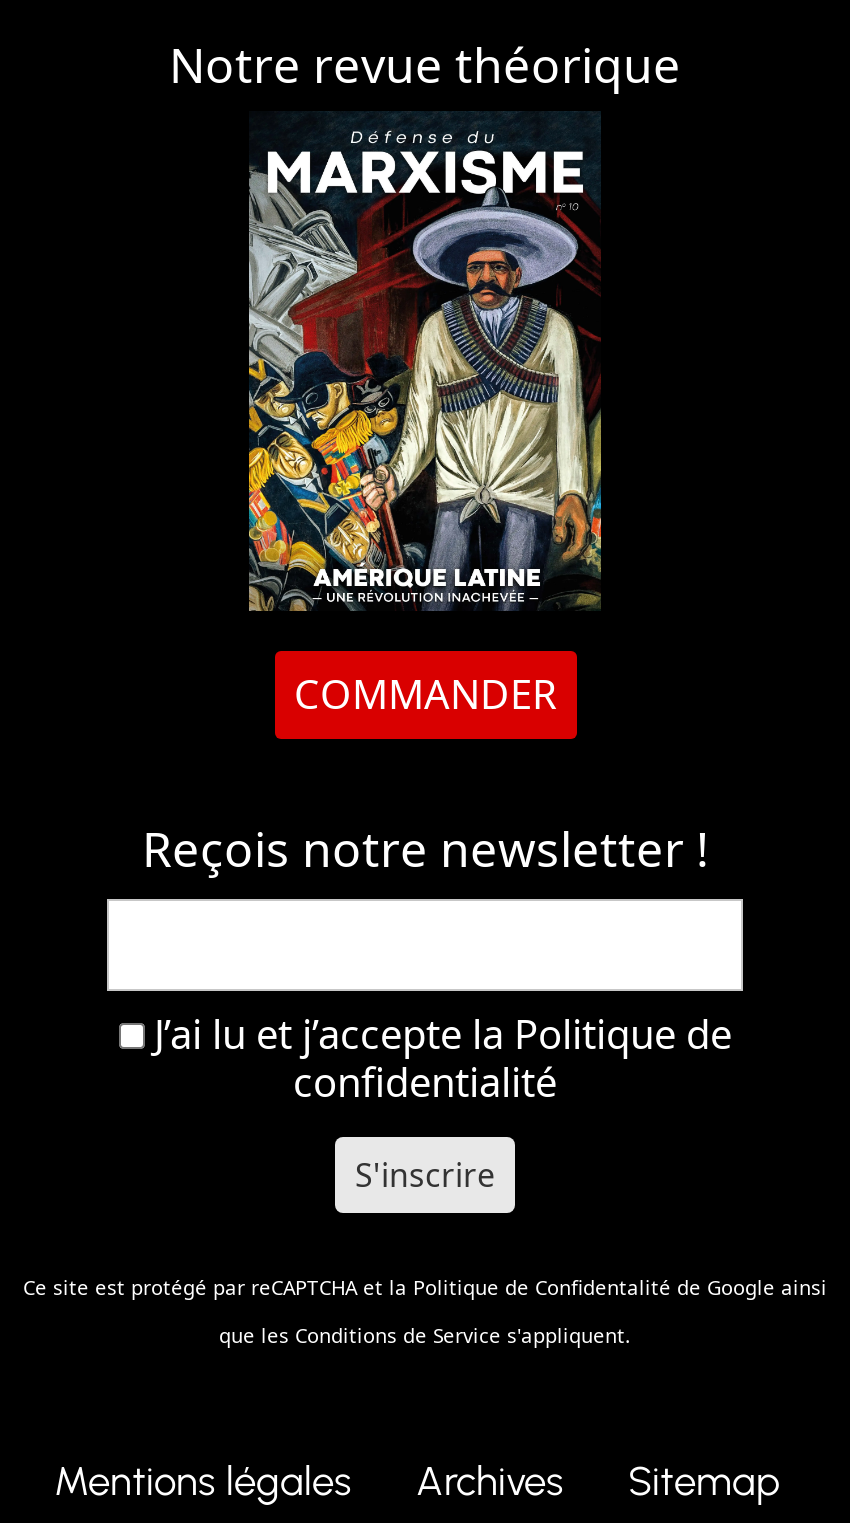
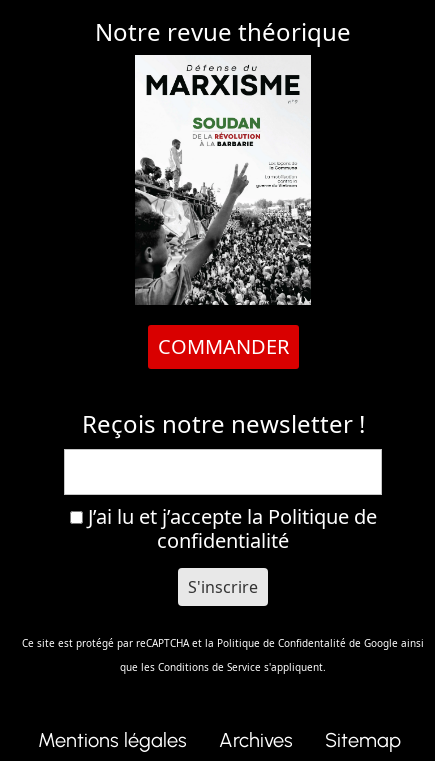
- [image]
+ [image]
